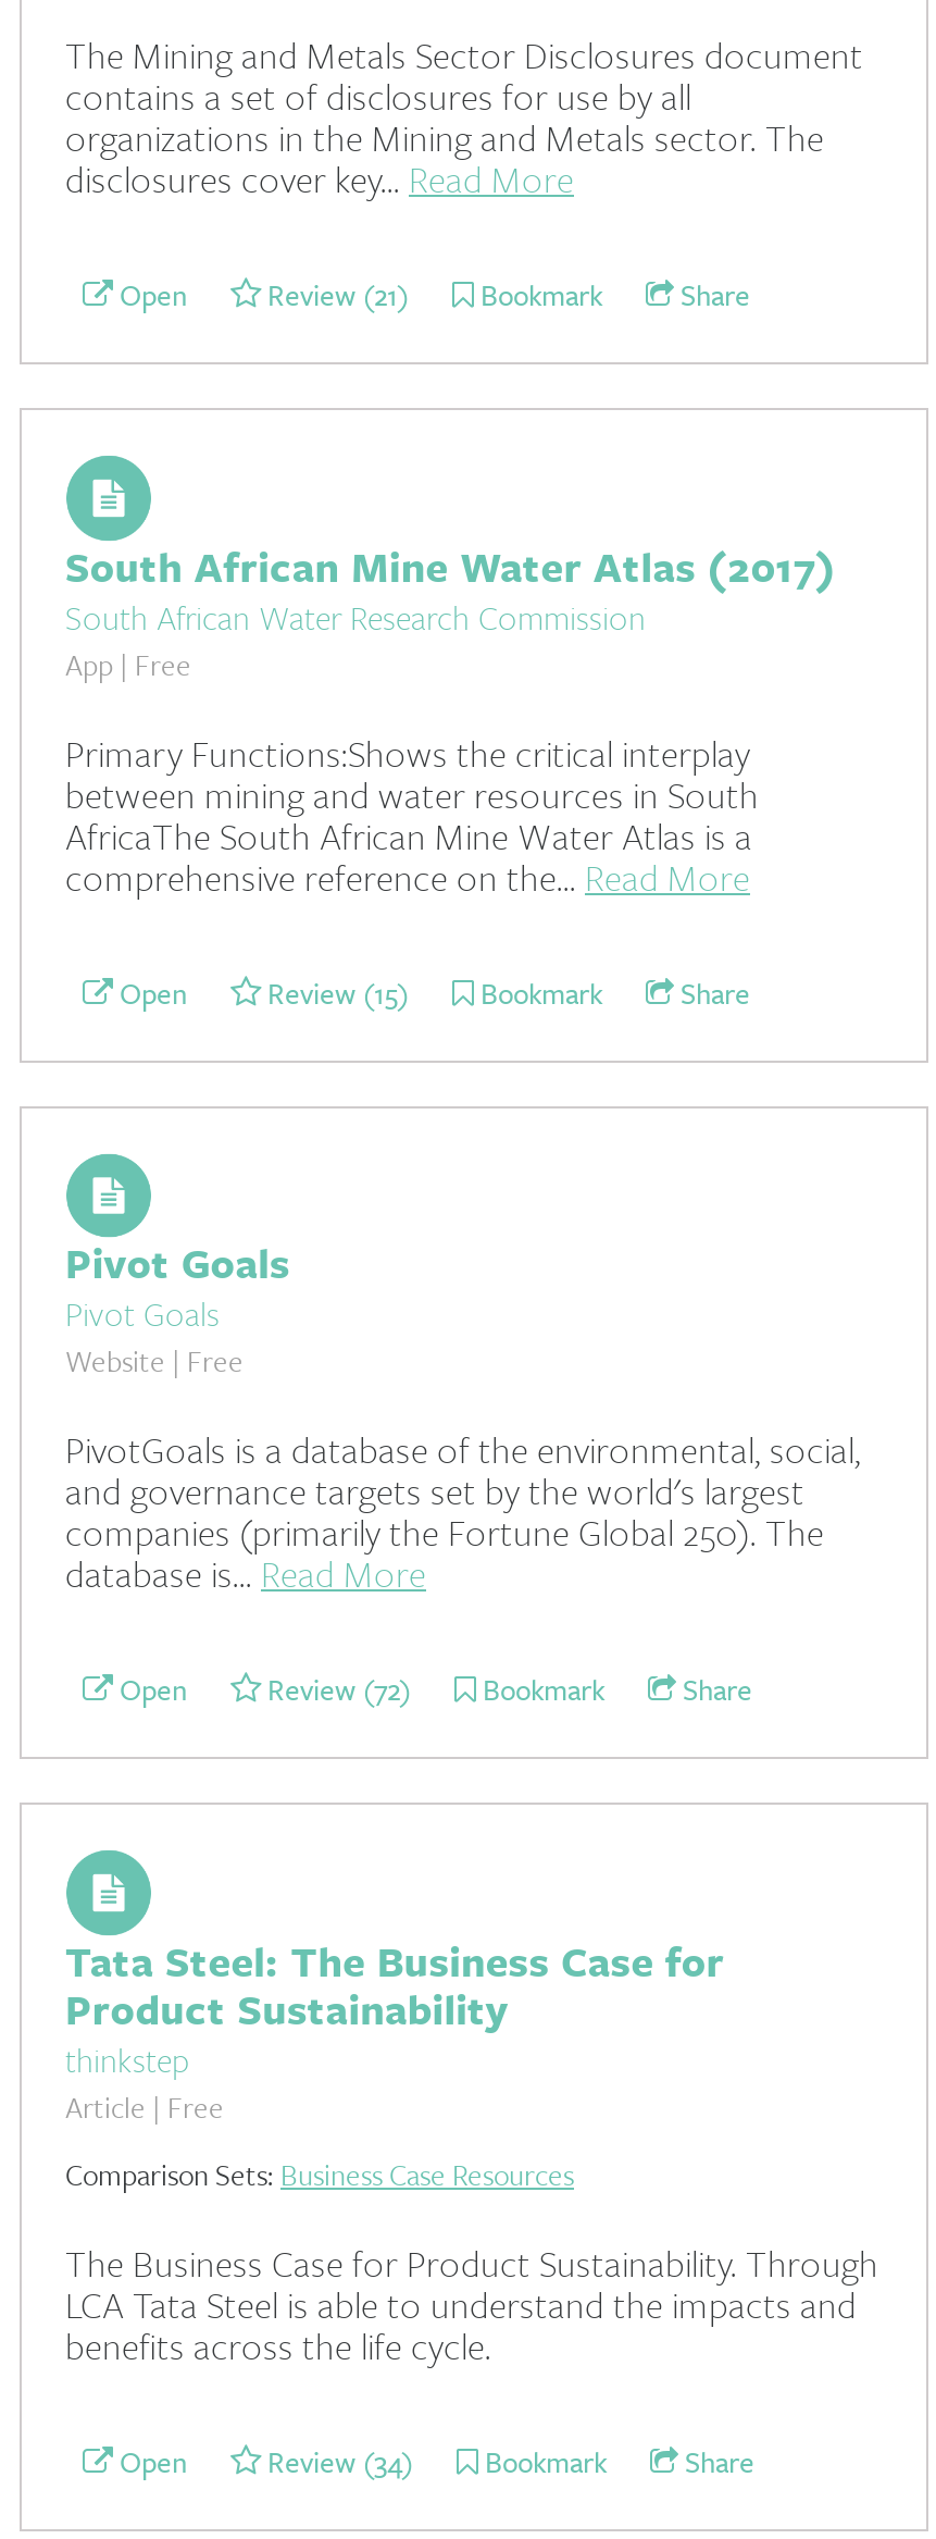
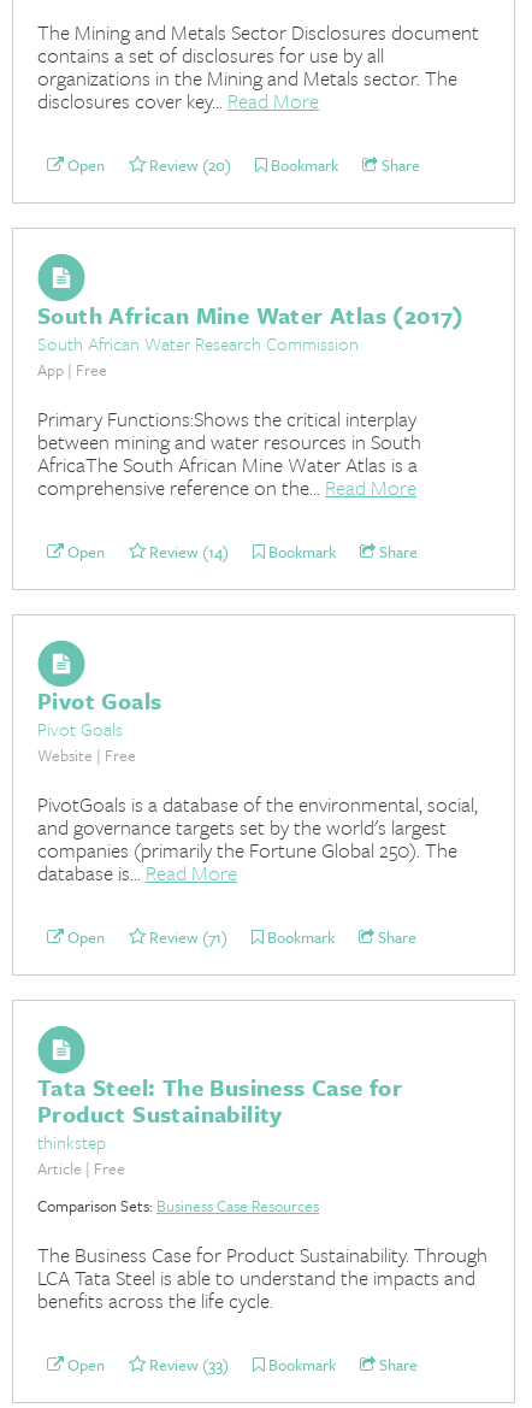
- Open Review (21) Bookmark Share
+ Open Review (20) Bookmark Share

- Open Review (15) Bookmark Share
+ Open Review (14) Bookmark Share

- Open Review (72) Bookmark Share
+ Open Review (71) Bookmark Share

- Open Review (34) Bookmark Share
+ Open Review (33) Bookmark Share
